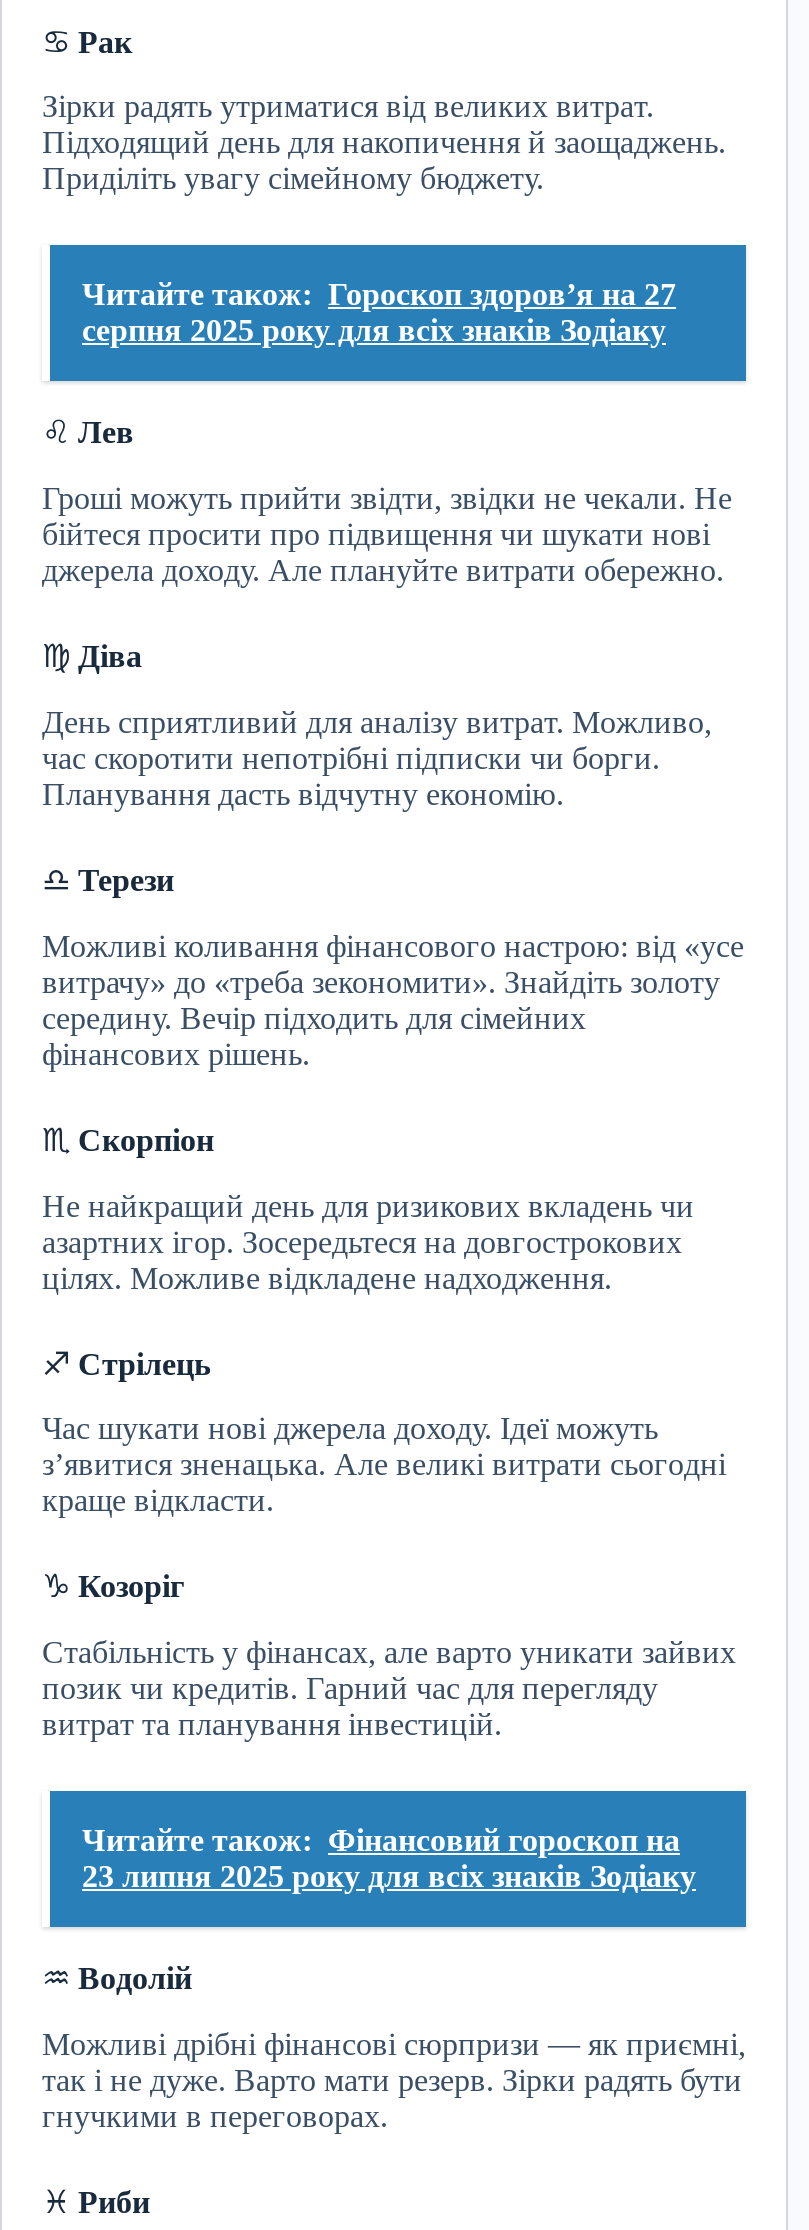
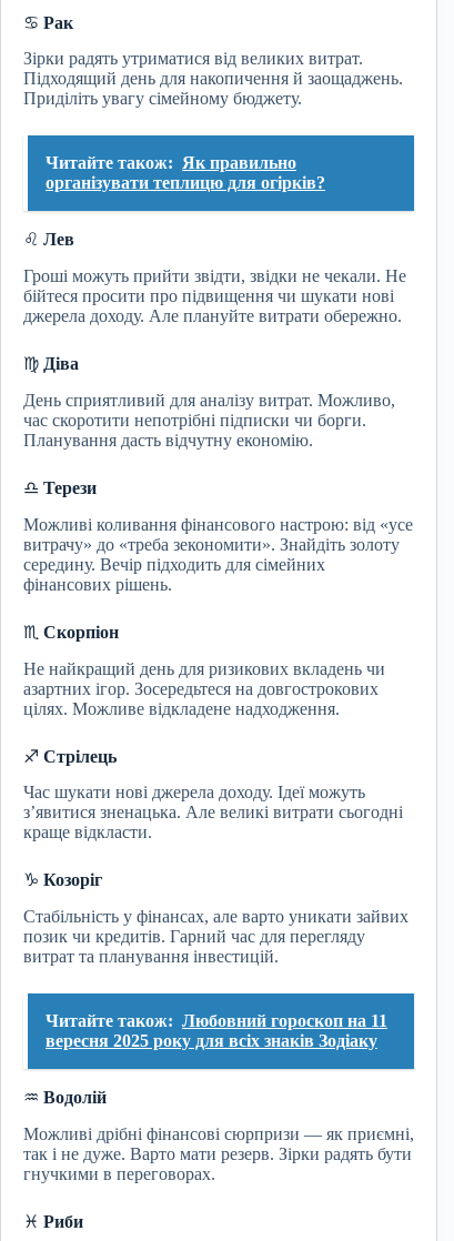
- Читайте також: Гороскоп здоров’я на 27
- серпня 2025 року для всіх знаків Зодіаку
+ Читайте також: Як правильно
+ організувати теплицю для огірків?

- Читайте також: Фінансовий гороскоп на
- 23 липня 2025 року для всіх знаків Зодіаку
+ Читайте також: Любовний гороскоп на 11
+ вересня 2025 року для всіх знаків Зодіаку
